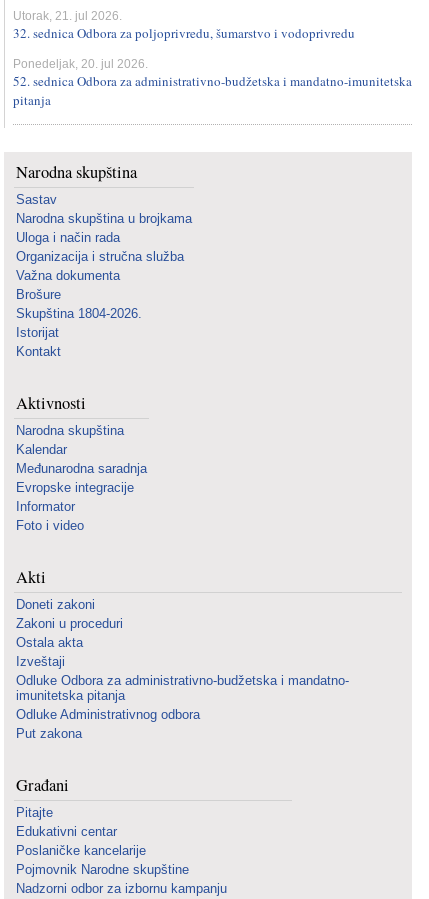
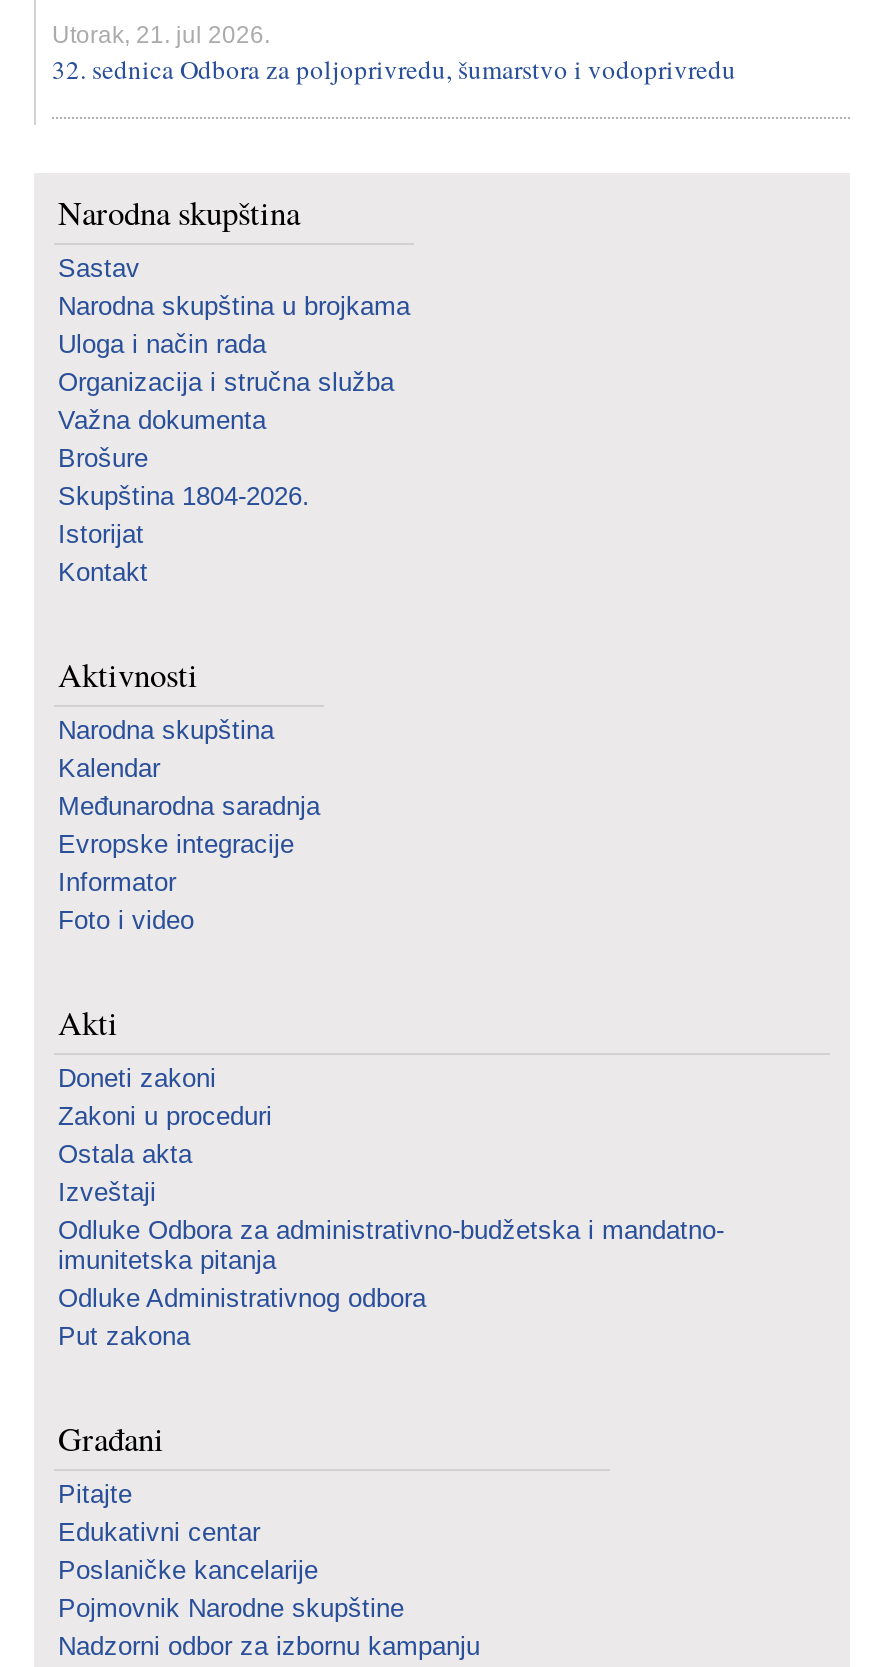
- Ponedeljak, 20. jul 2026.
- 52. sednica Odbora za administrativno-budžetska i mandatno-imunitetska
- pitanja
